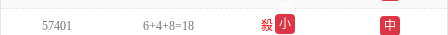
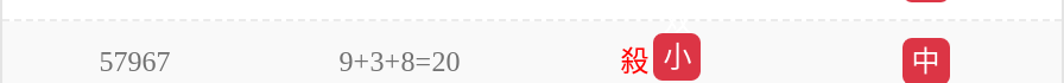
- 57401
+ 57967

- 6+4+8=18
+ 9+3+8=20
